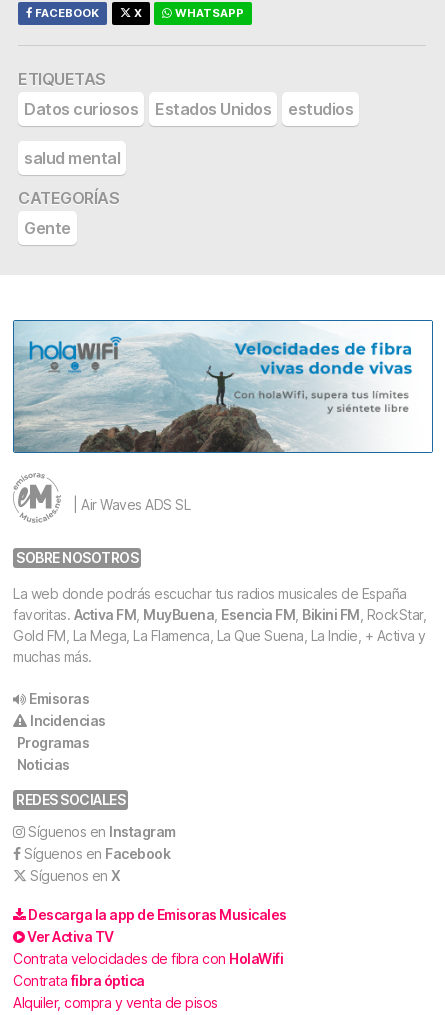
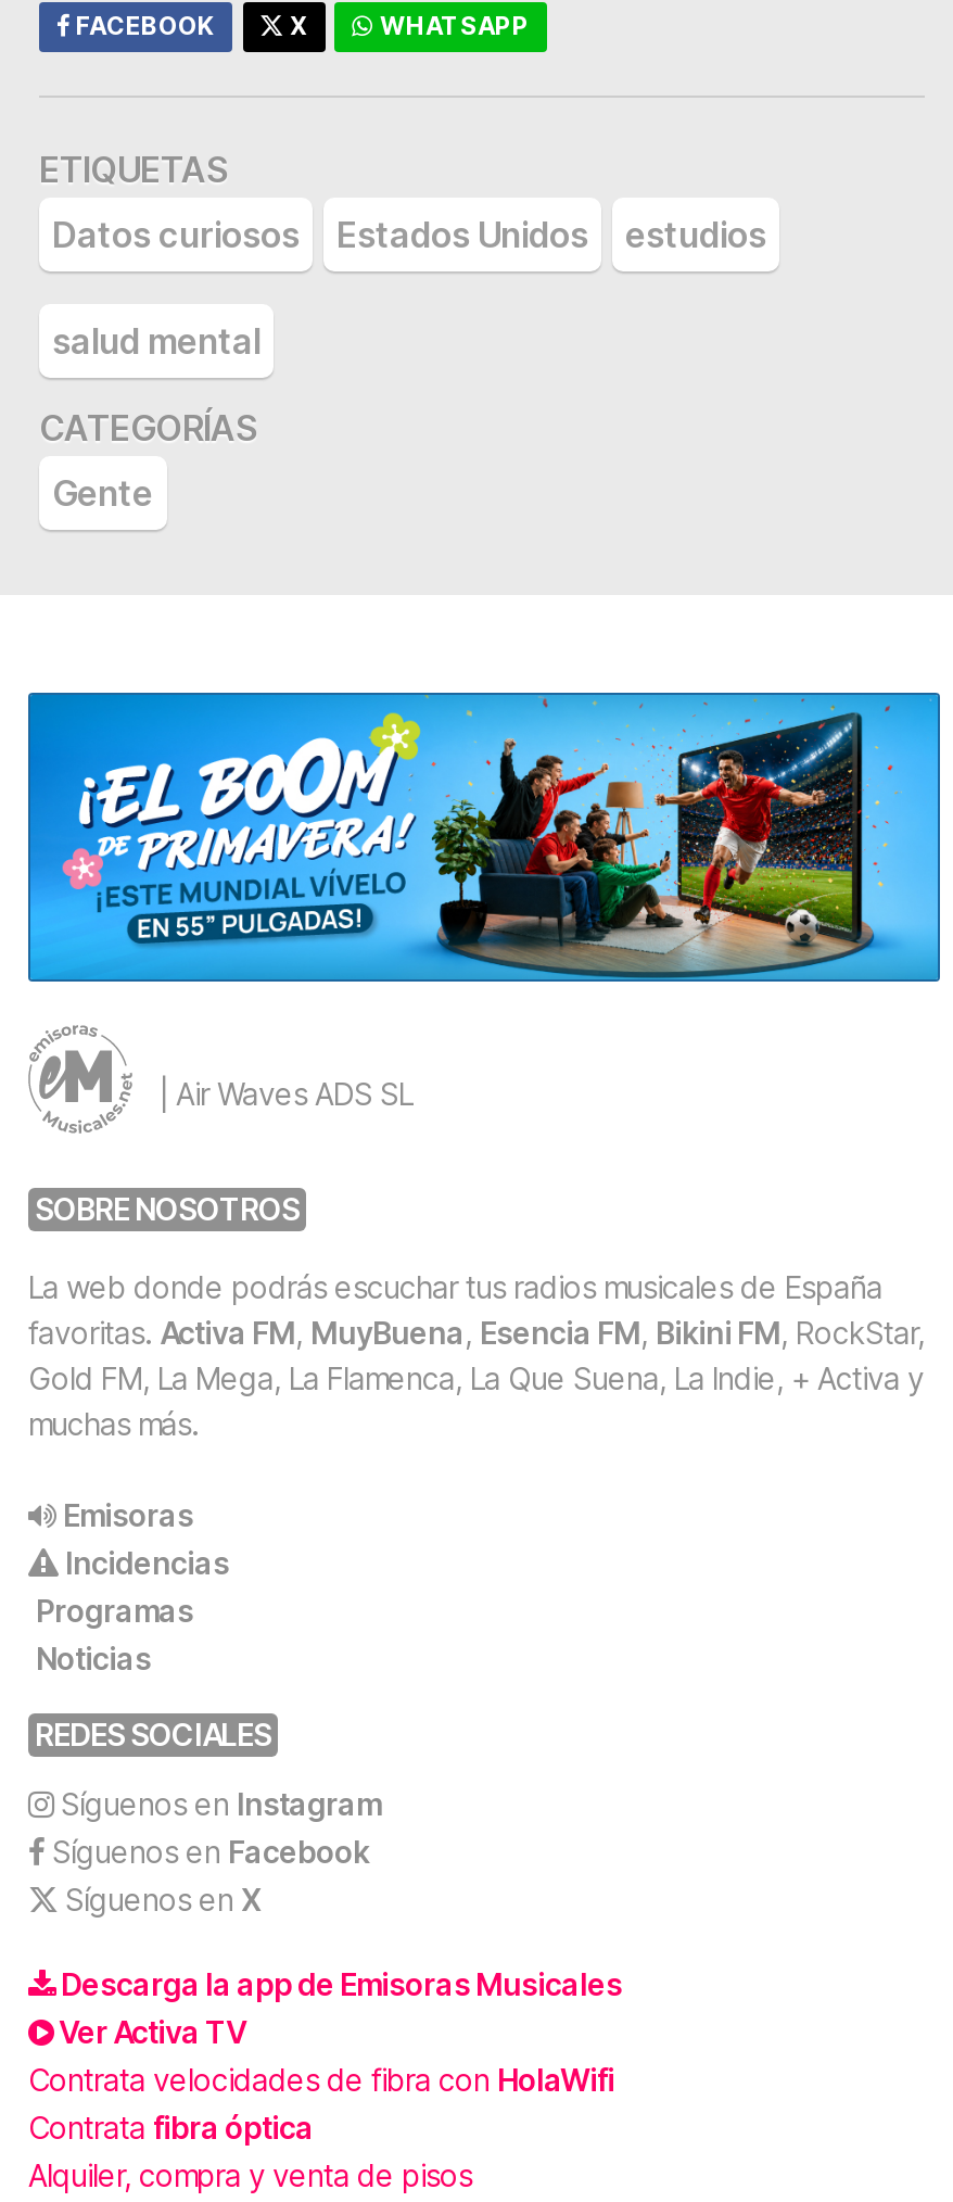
- [image]
+ [image]
